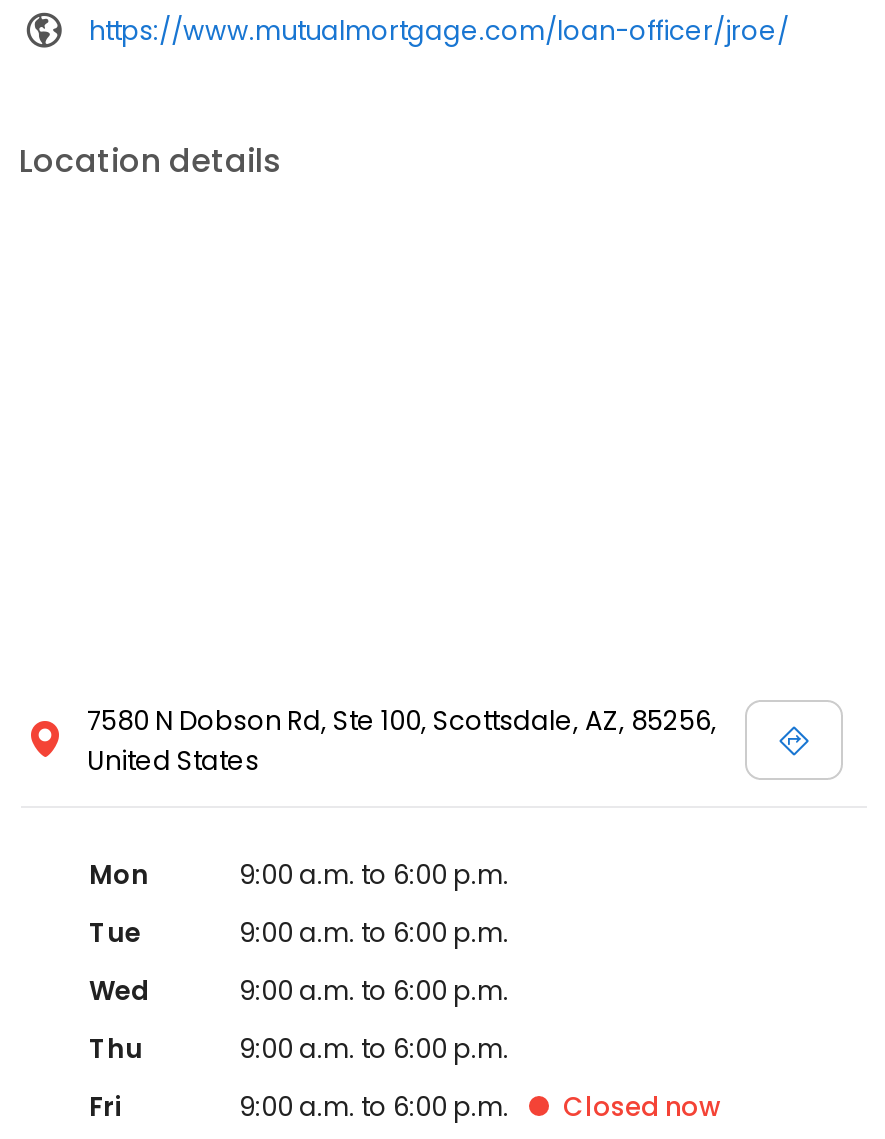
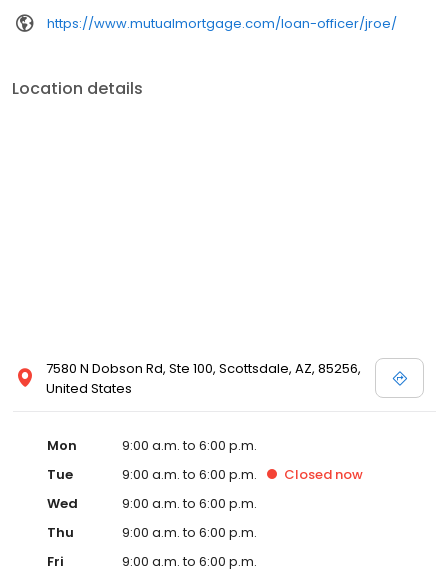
moved up: Closed now
